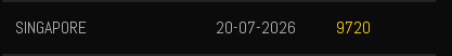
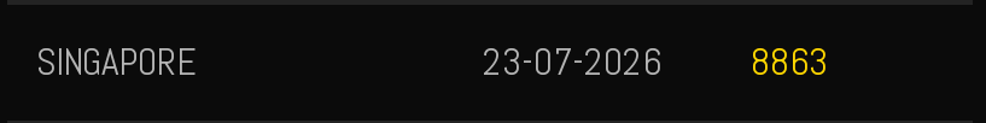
- 20-07-2026
+ 23-07-2026

- 9720
+ 8863
